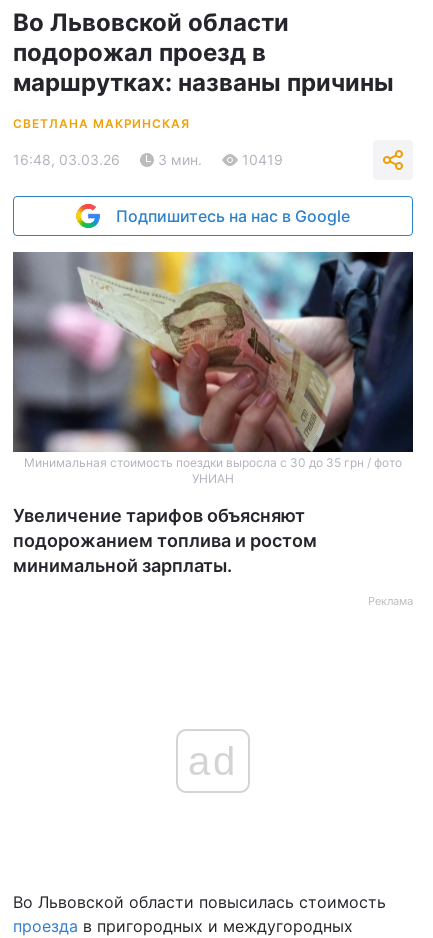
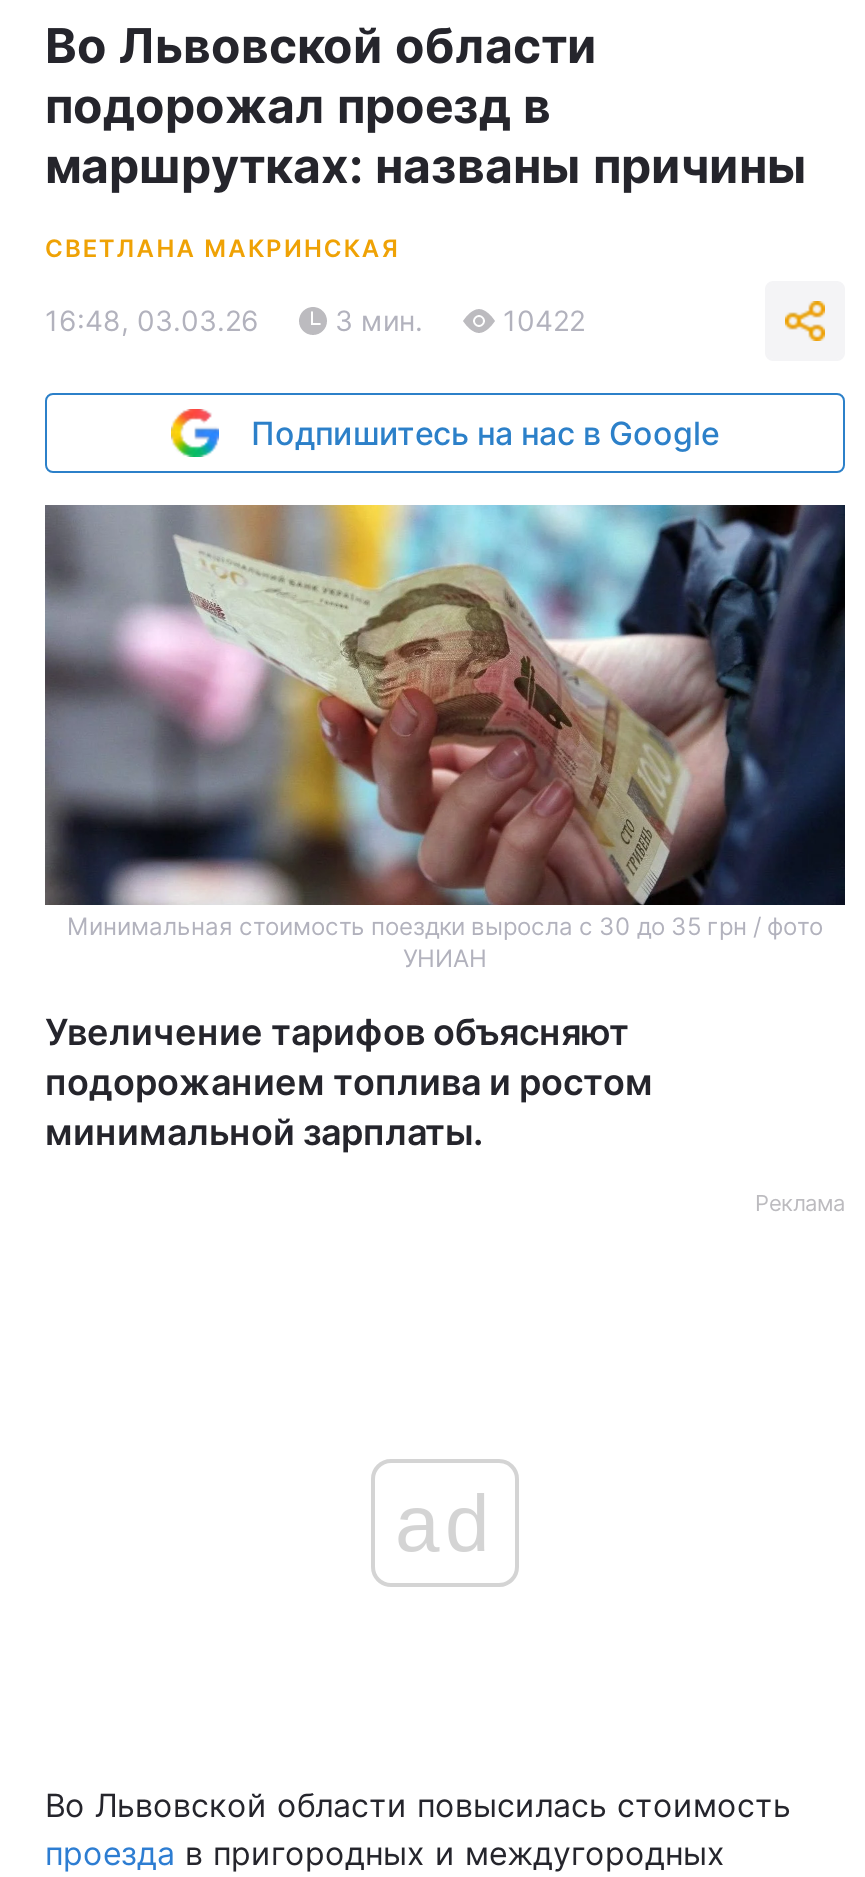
- 10419
+ 10422
